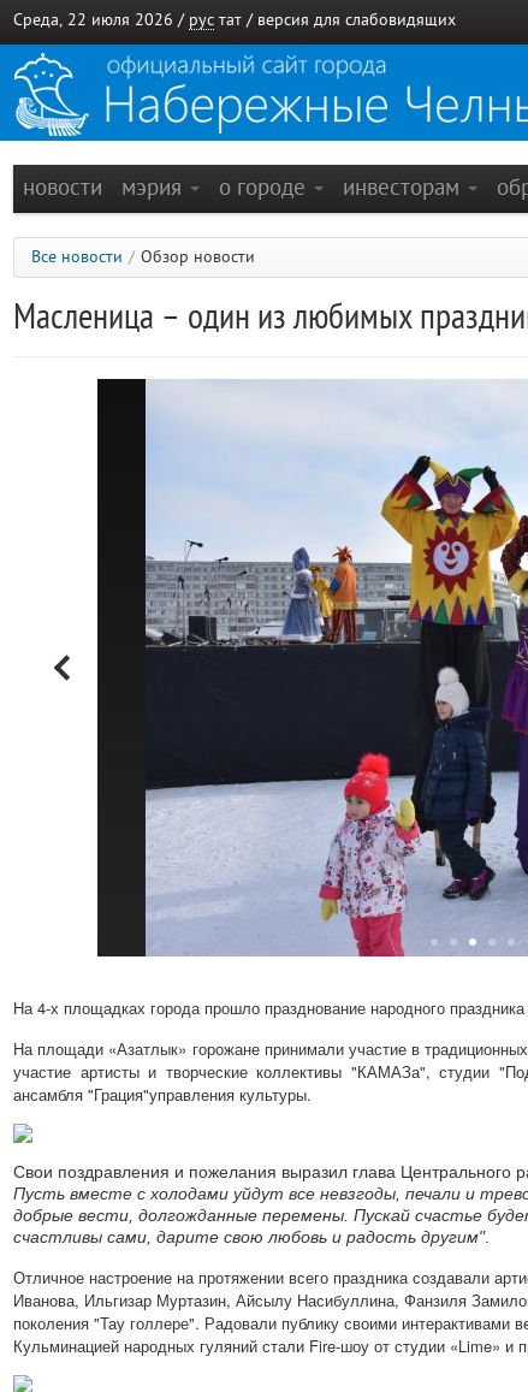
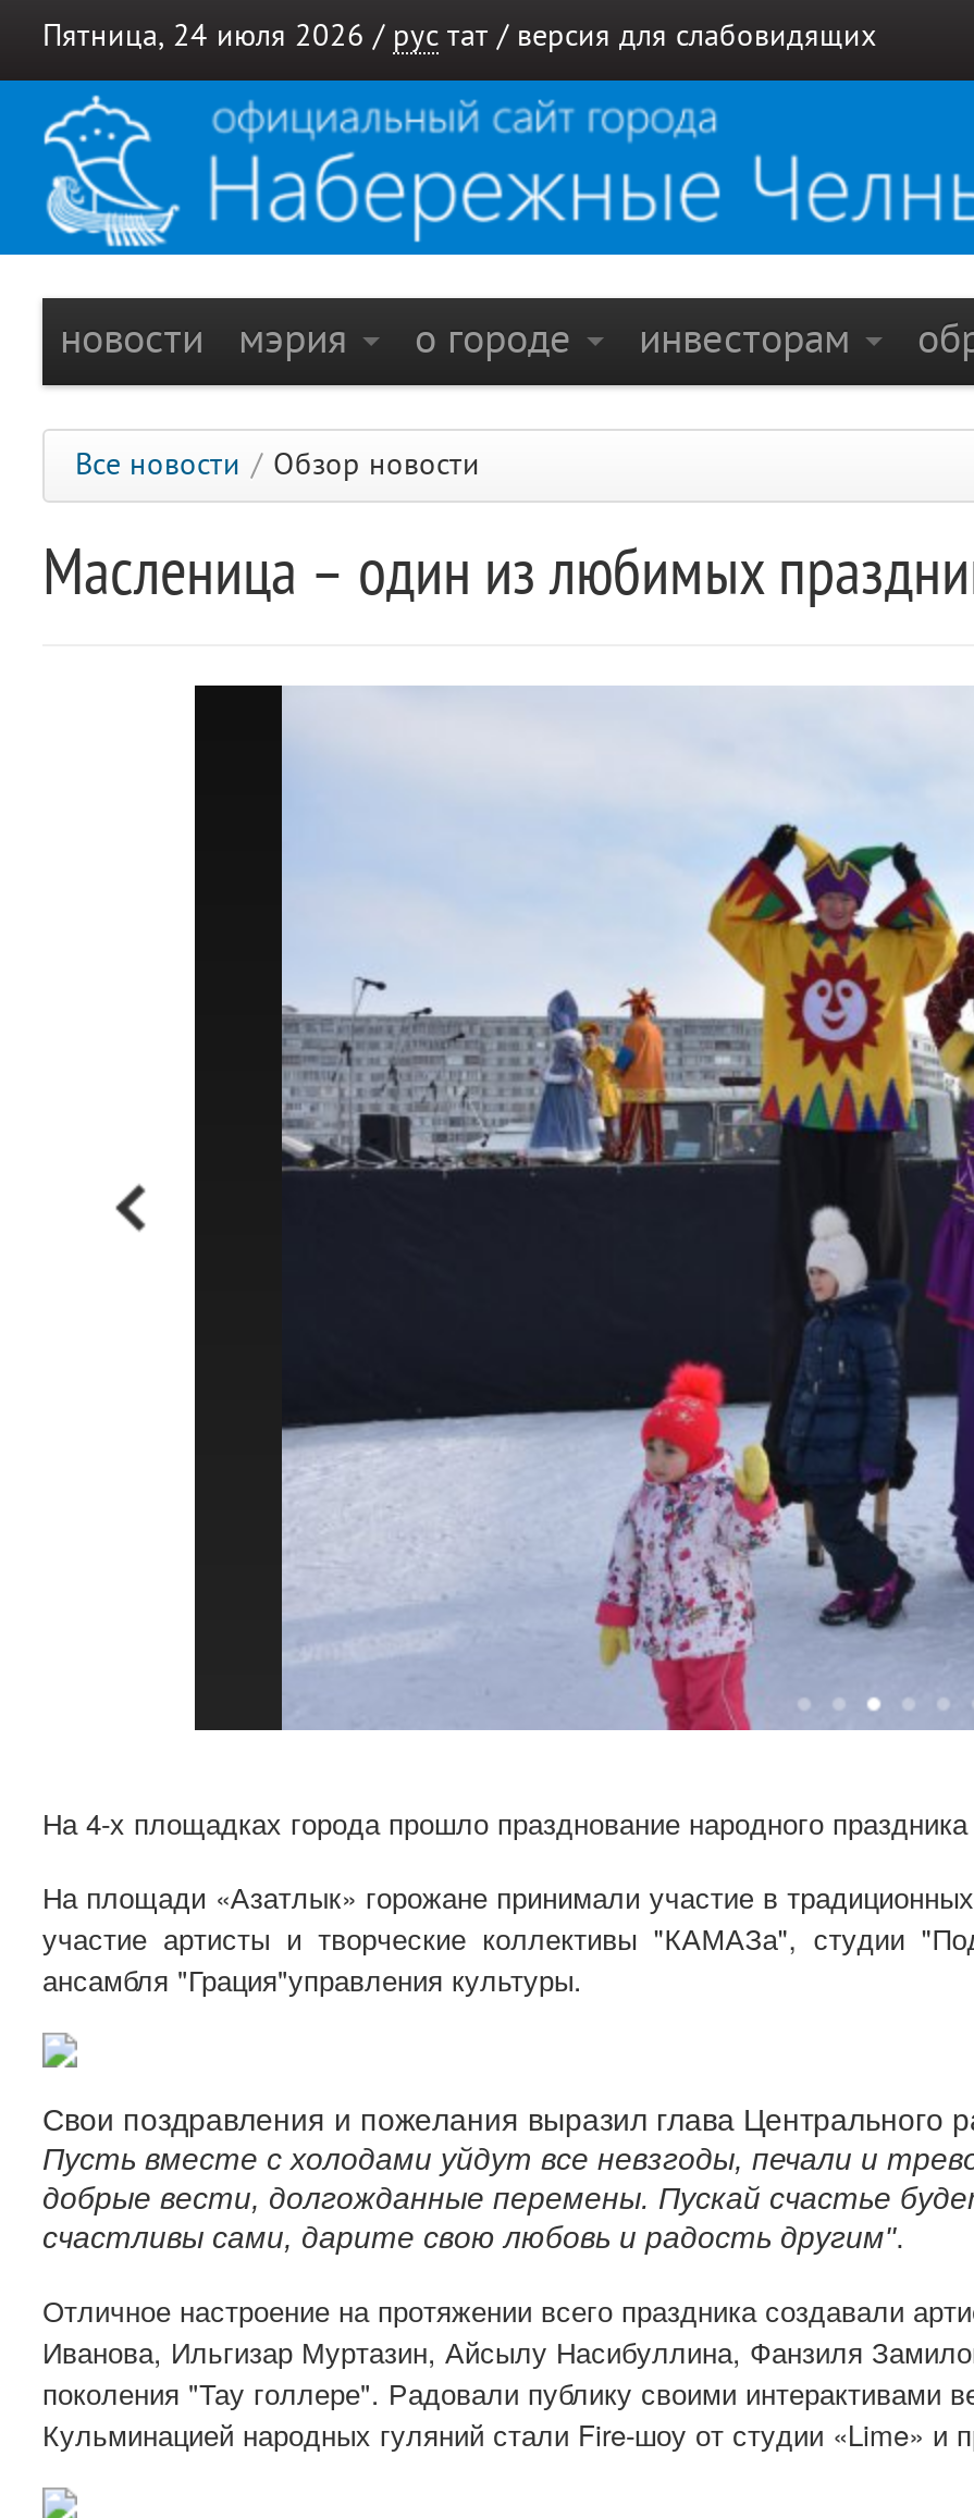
- Среда, 22 июля 2026 / рус тат / версия для слабовидящих
+ Пятница, 24 июля 2026 / рус тат / версия для слабовидящих
